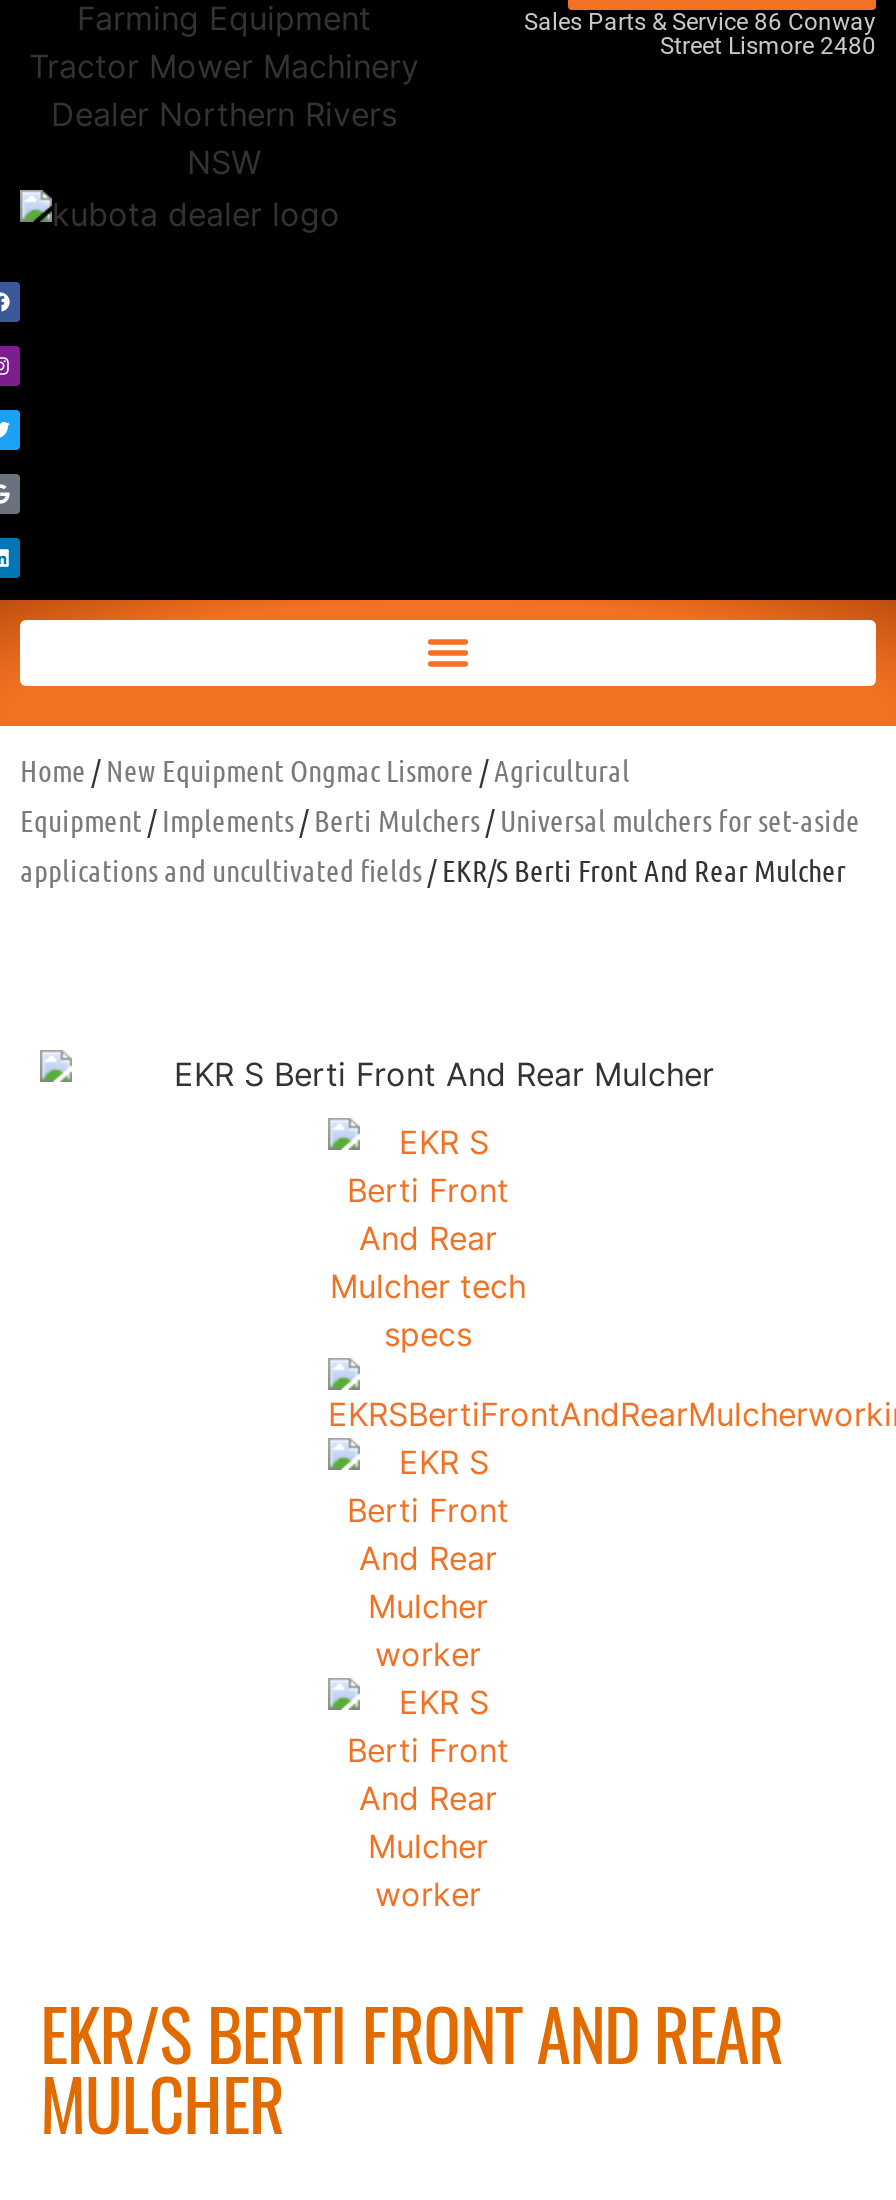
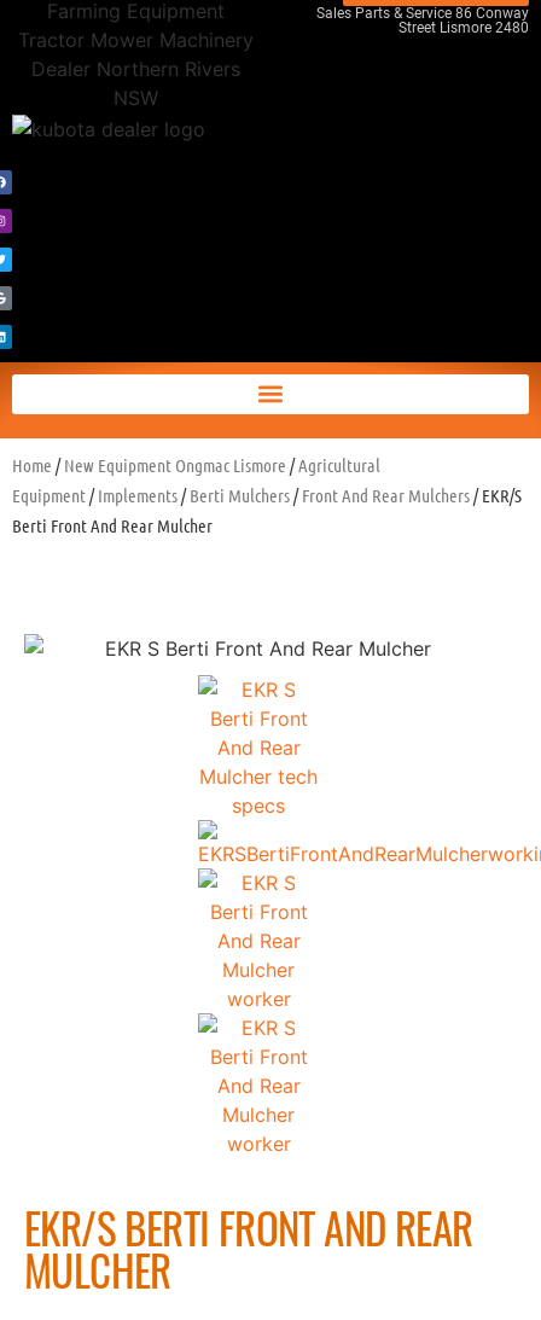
- Equipment / Implements / Berti Mulchers / Universal mulchers for set-aside
- applications and uncultivated fields / EKR/S Berti Front And Rear Mulcher
+ Equipment / Implements / Berti Mulchers / Front And Rear Mulchers / EKR/S
+ Berti Front And Rear Mulcher
